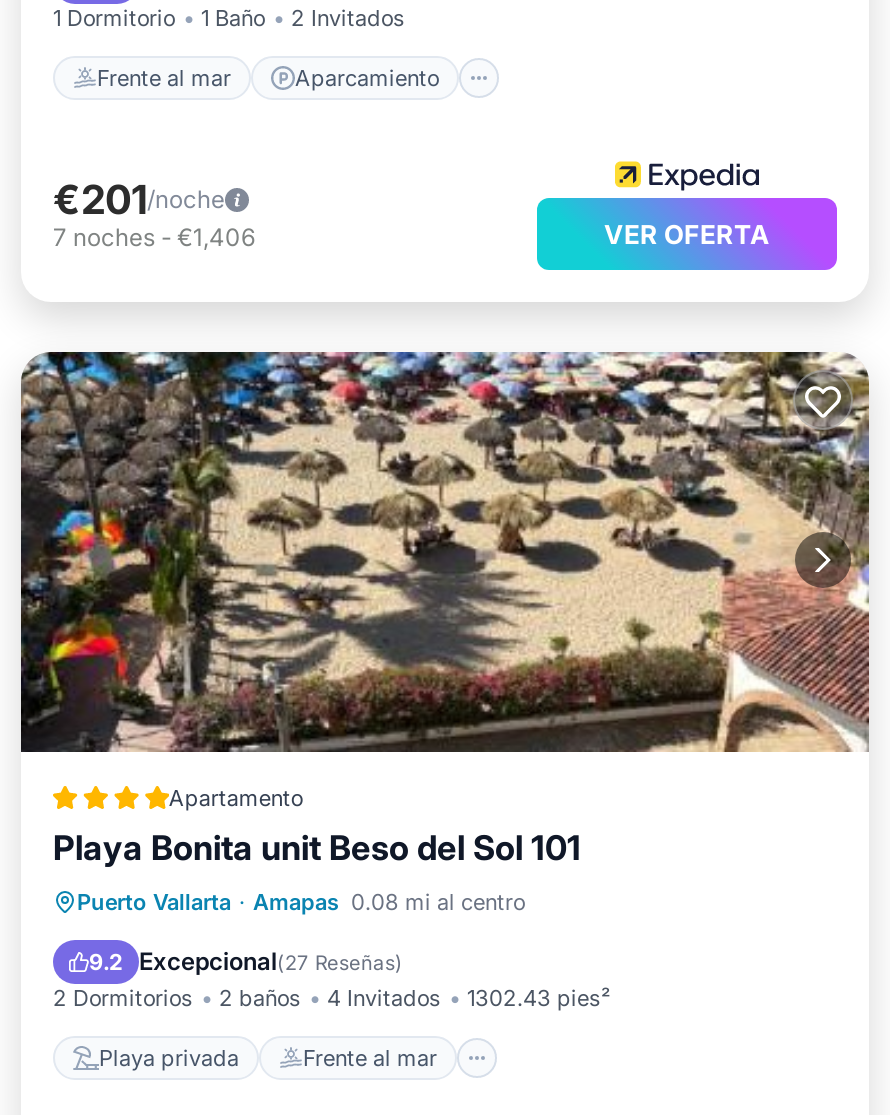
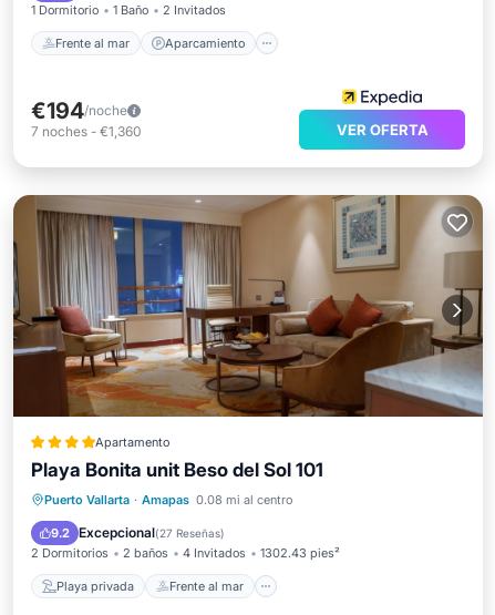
- €201/noche
+ €194/noche

- 7 noches - €1,406
+ 7 noches - €1,360

- [image]
+ [image]
